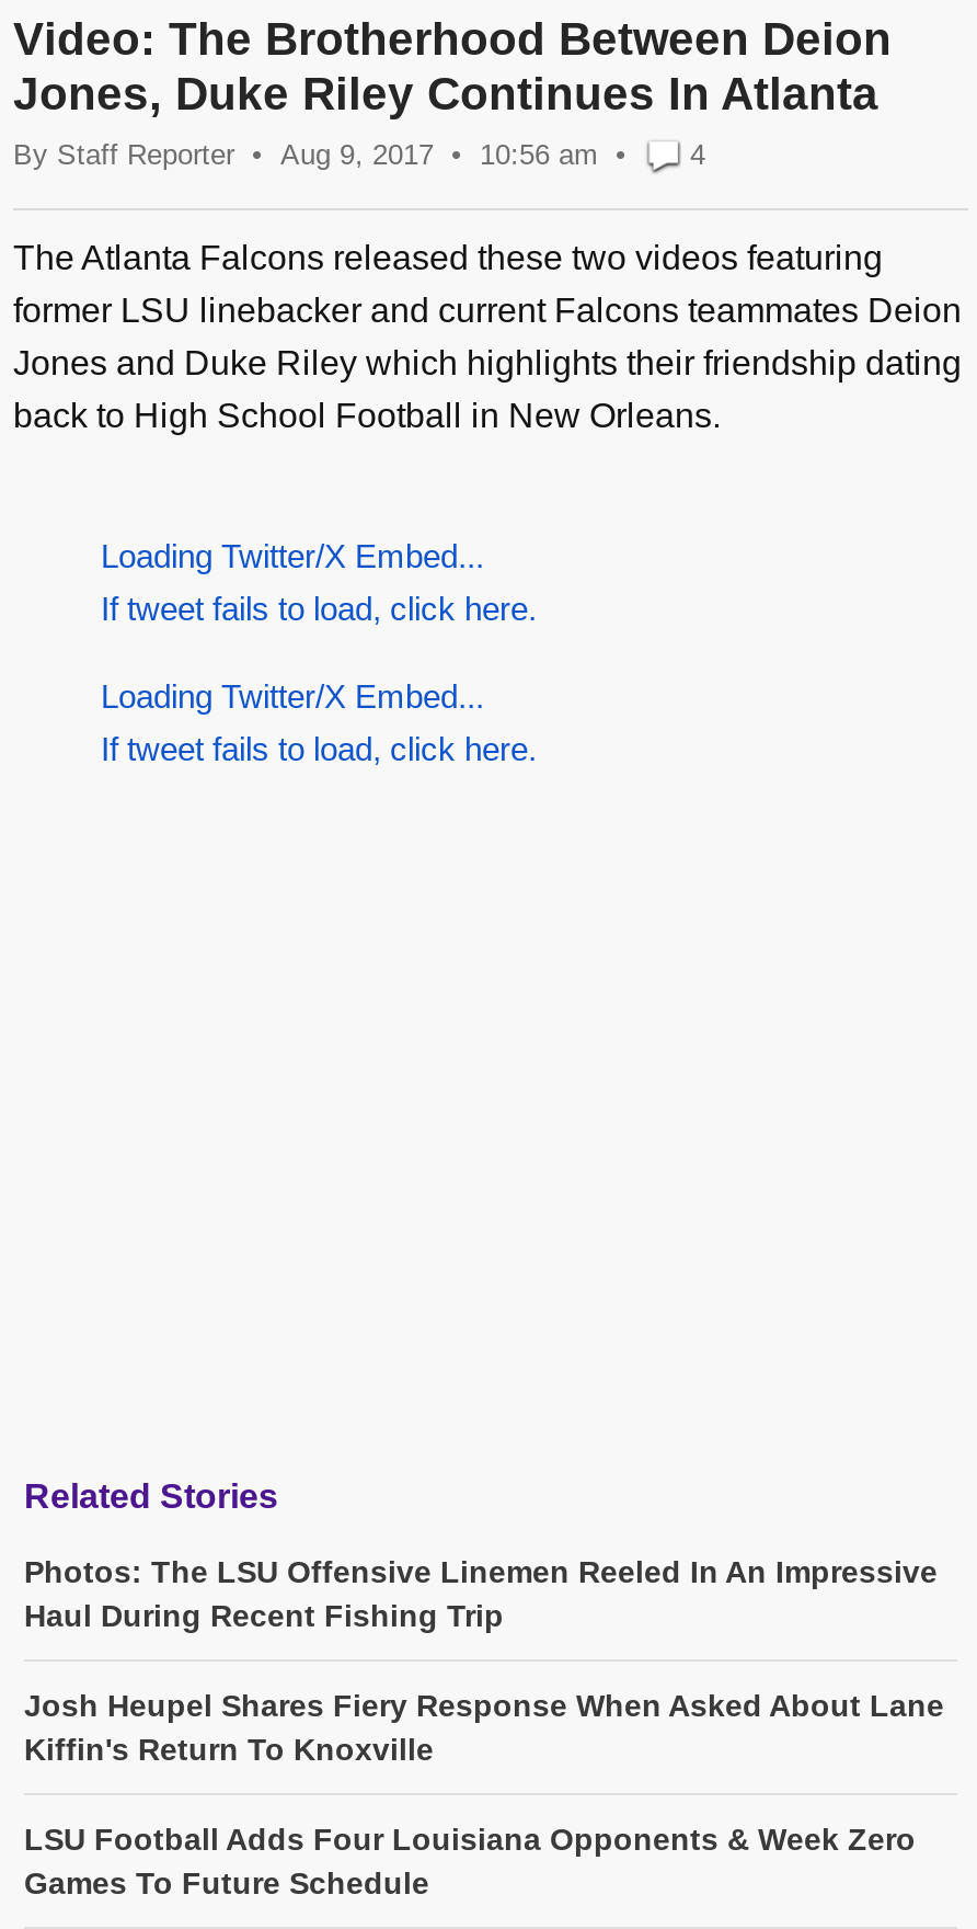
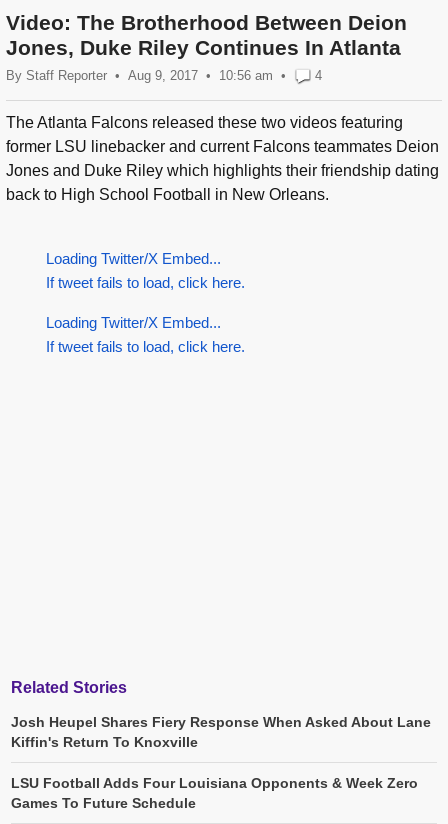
- Photos: The LSU Offensive Linemen Reeled In An Impressive
- Haul During Recent Fishing Trip
